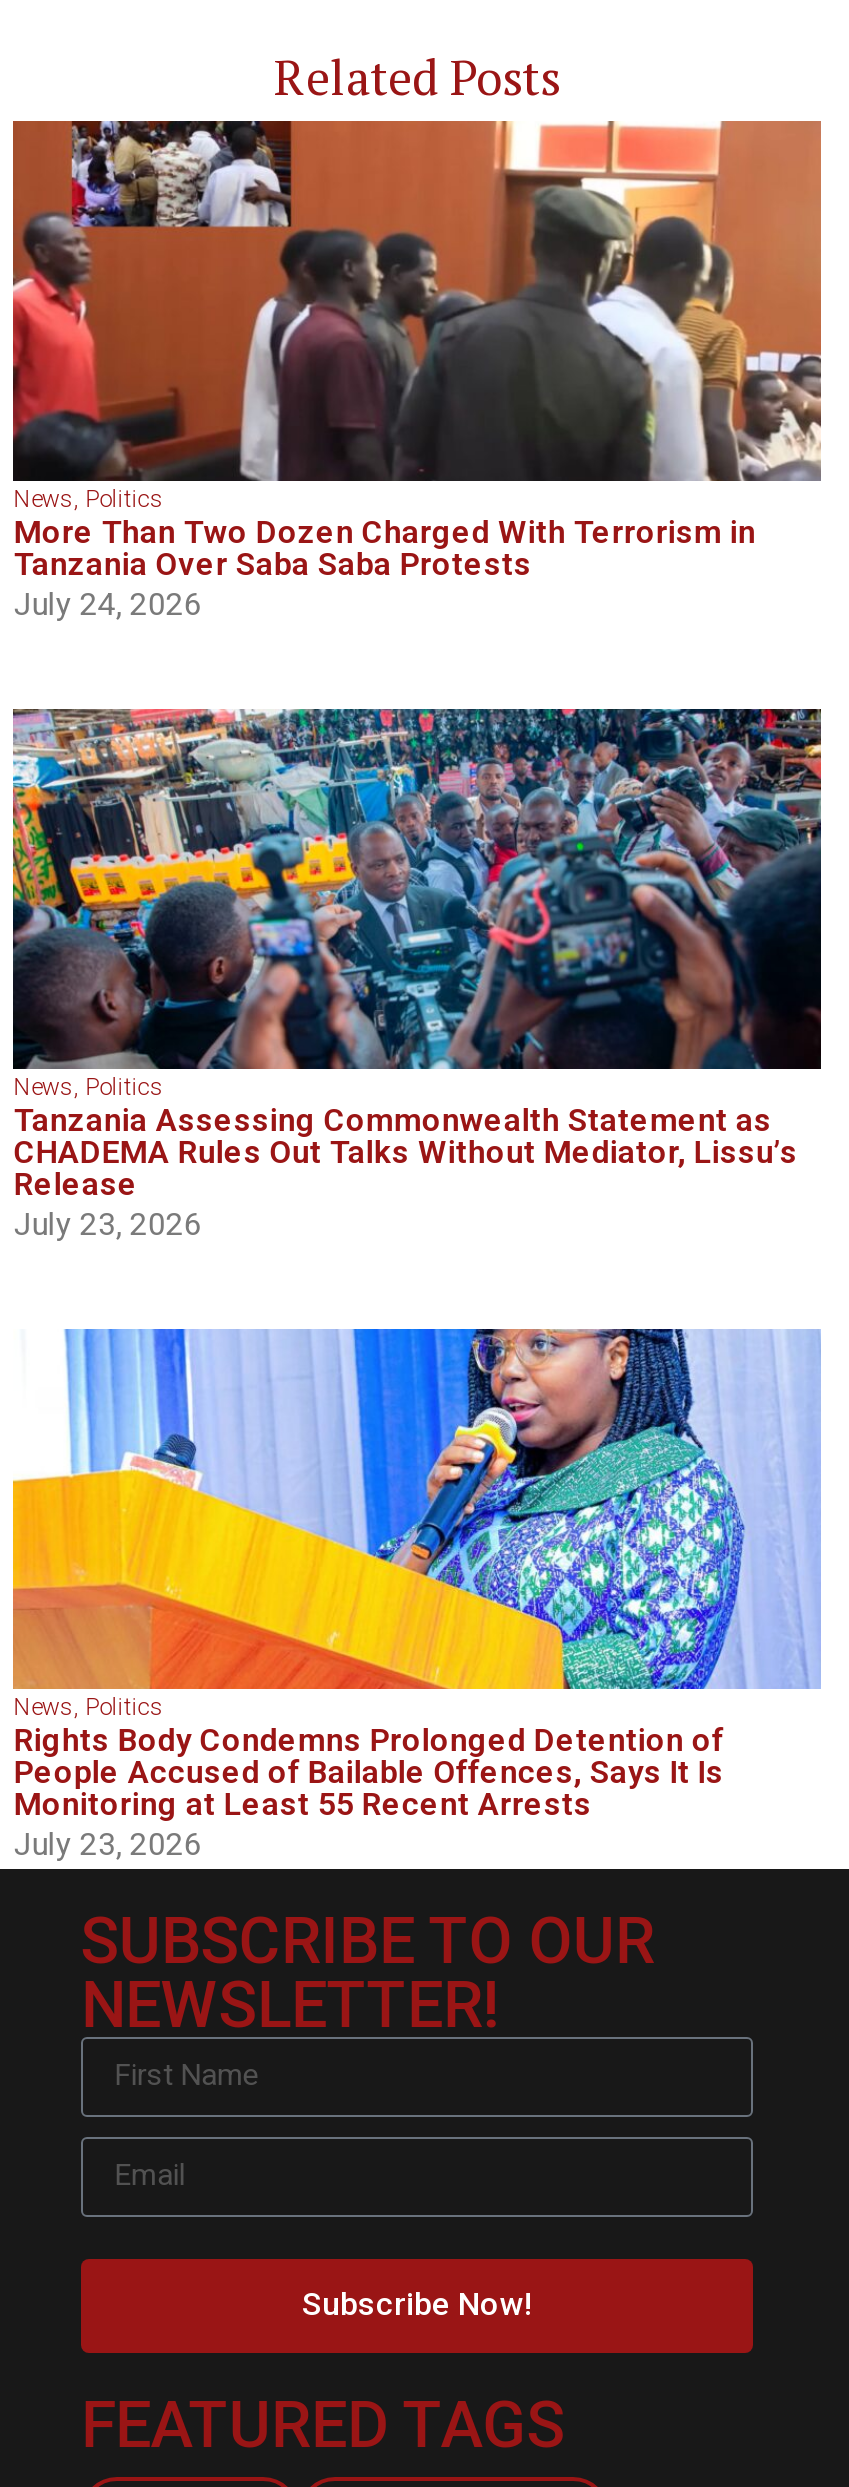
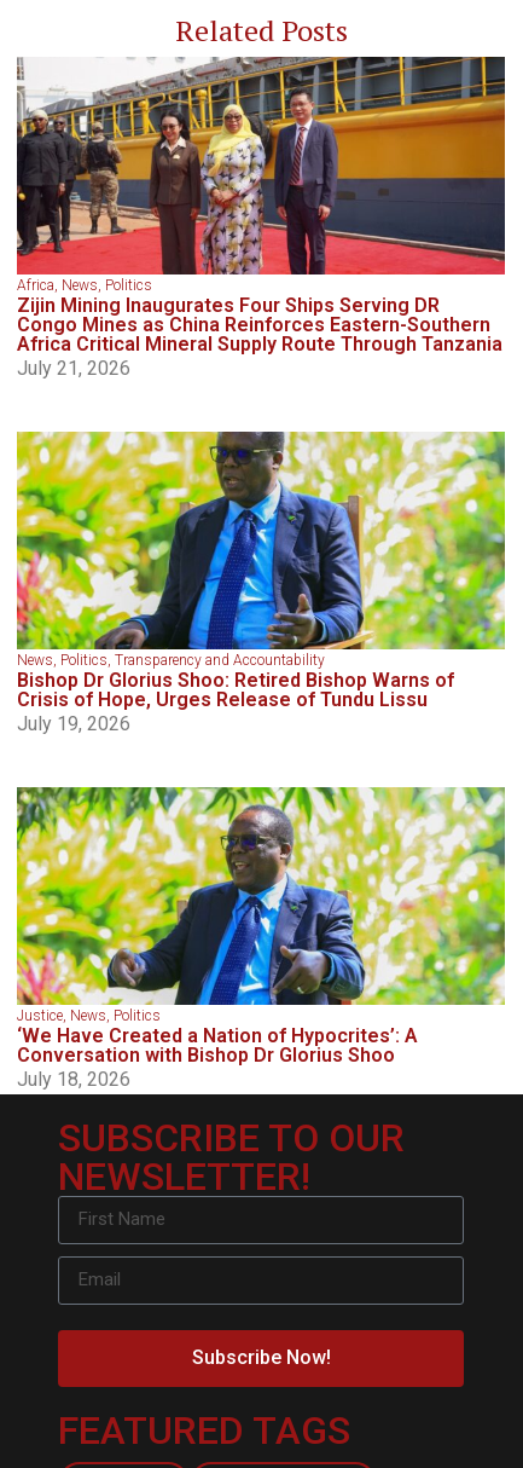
- [image]
- News, Politics
- More Than Two Dozen Charged With Terrorism in
- Tanzania Over Saba Saba Protests
- July 24, 2026
+ [image]
+ Africa, News, Politics
+ Zijin Mining Inaugurates Four Ships Serving DR
+ Congo Mines as China Reinforces Eastern-Southern
+ Africa Critical Mineral Supply Route Through Tanzania
+ July 21, 2026

- [image]
- News, Politics
- Tanzania Assessing Commonwealth Statement as
- CHADEMA Rules Out Talks Without Mediator, Lissu’s
- Release
- July 23, 2026
+ [image]
+ News, Politics, Transparency and Accountability
+ Bishop Dr Glorius Shoo: Retired Bishop Warns of
+ Crisis of Hope, Urges Release of Tundu Lissu
+ July 19, 2026

- [image]
- News, Politics
- Rights Body Condemns Prolonged Detention of
- People Accused of Bailable Offences, Says It Is
- Monitoring at Least 55 Recent Arrests
- July 23, 2026
+ [image]
+ Justice, News, Politics
+ ‘We Have Created a Nation of Hypocrites’: A
+ Conversation with Bishop Dr Glorius Shoo
+ July 18, 2026
